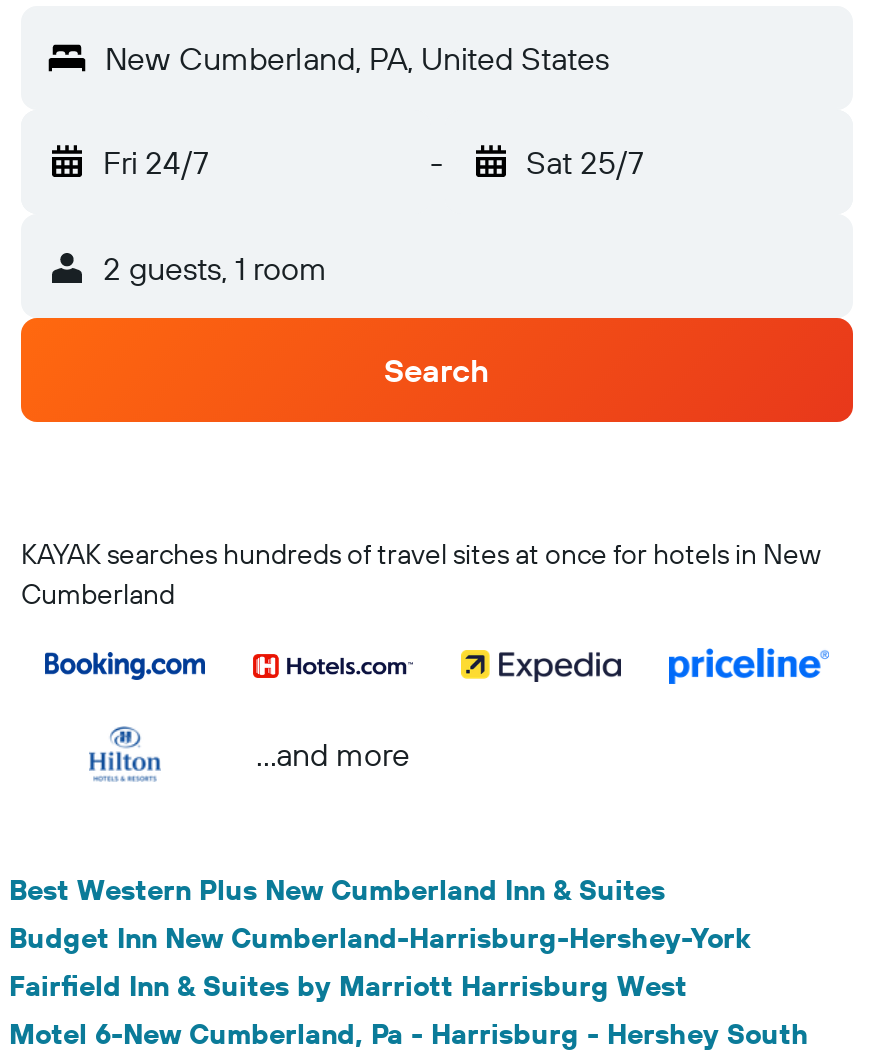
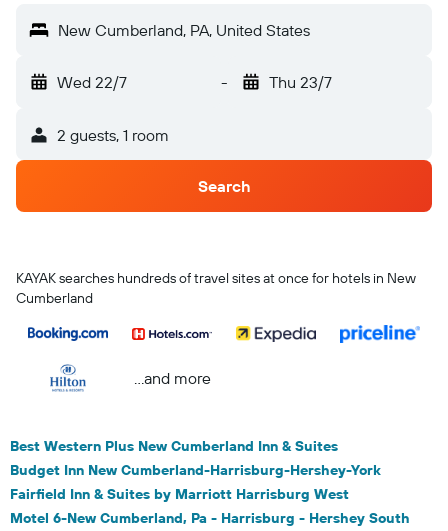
- Fri 24/7
+ Wed 22/7

- Sat 25/7
+ Thu 23/7
